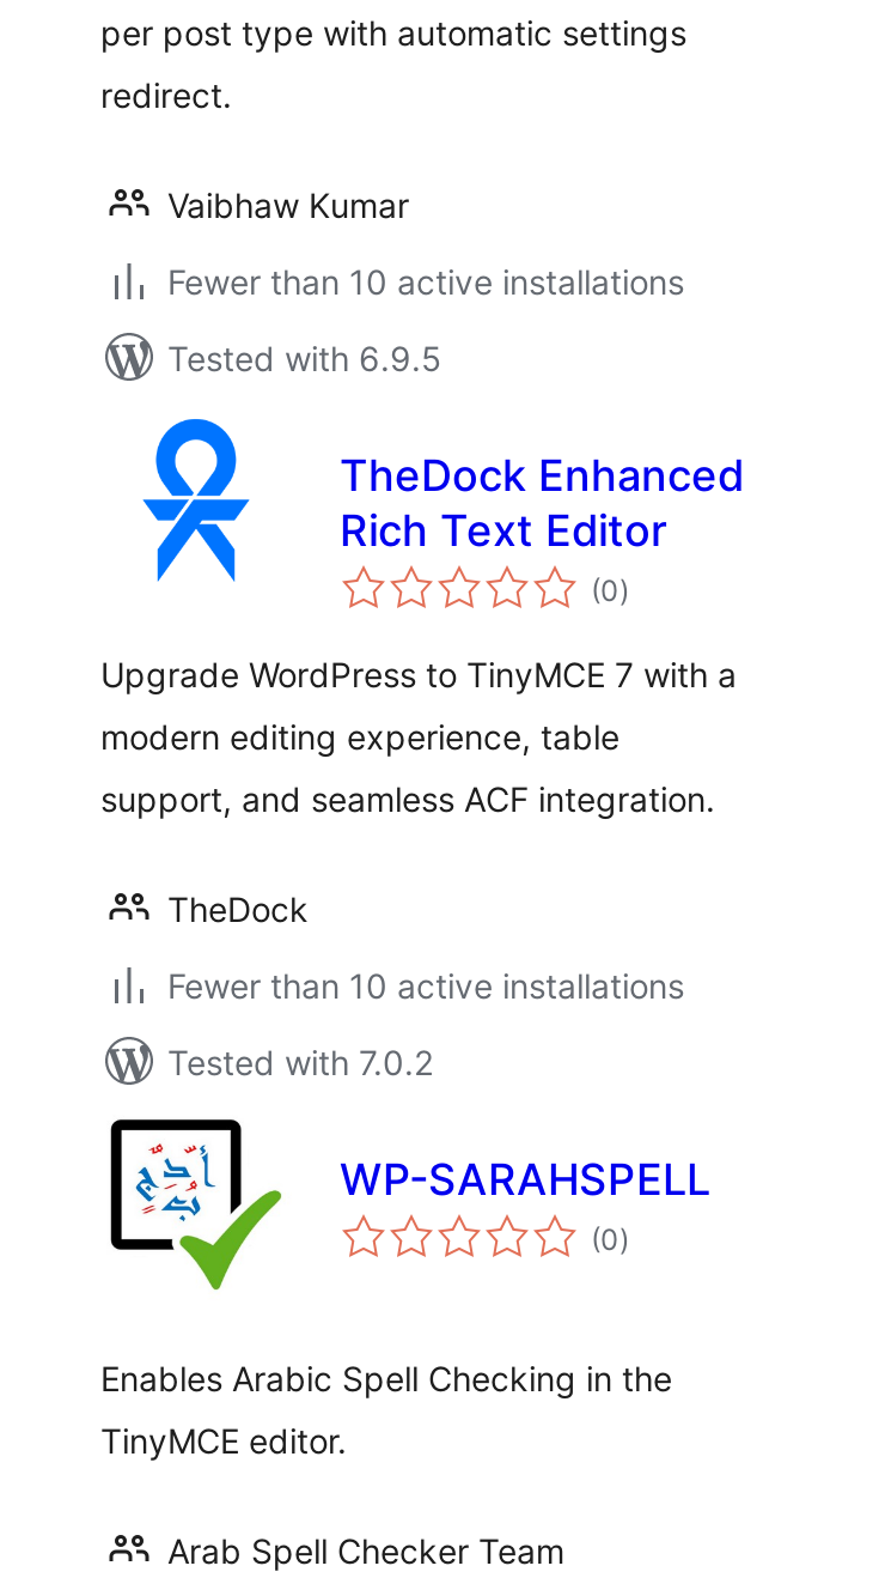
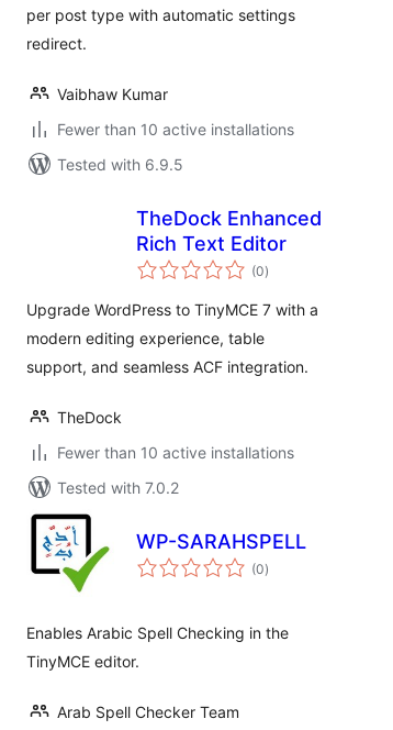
- [image]
